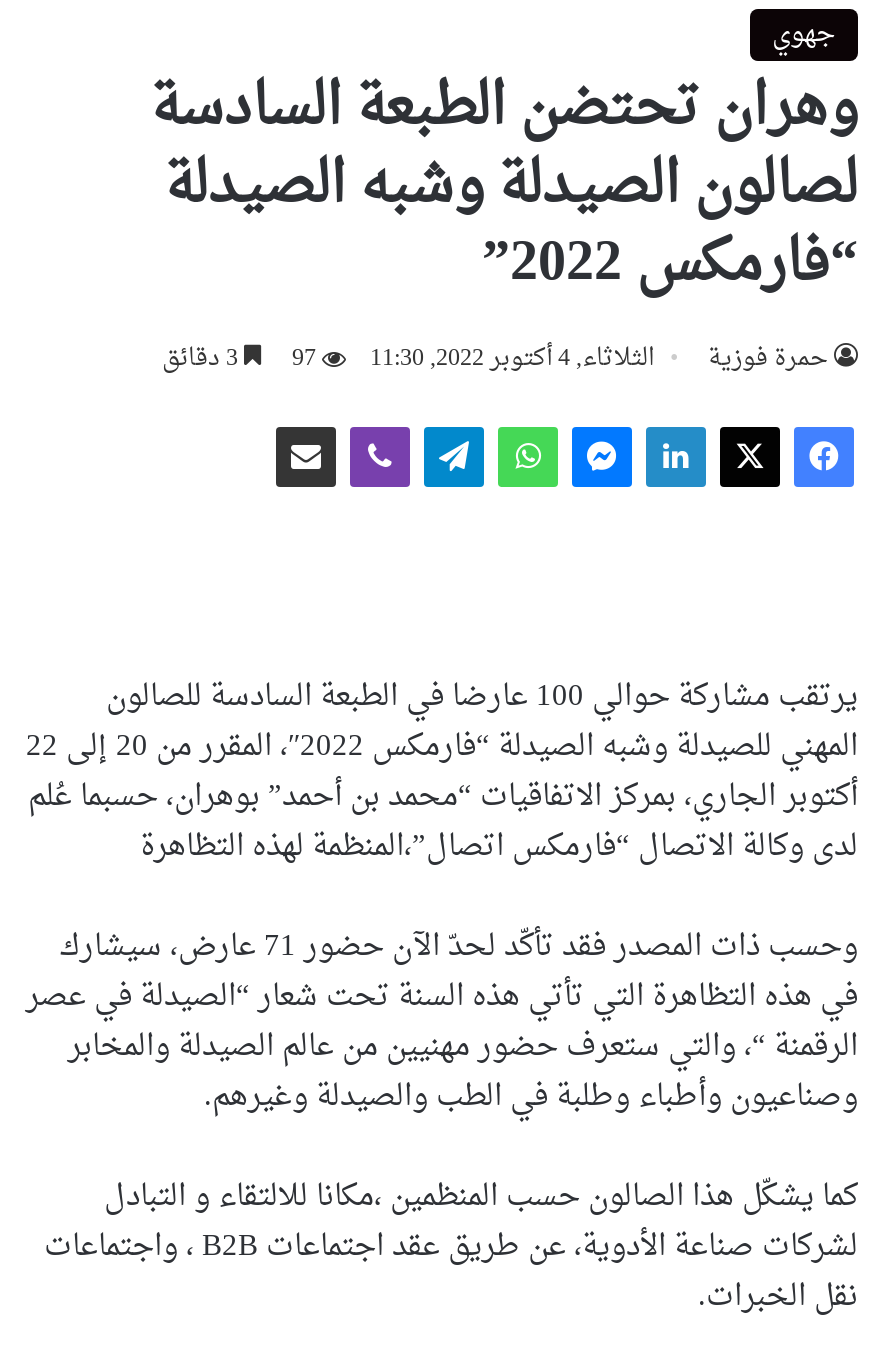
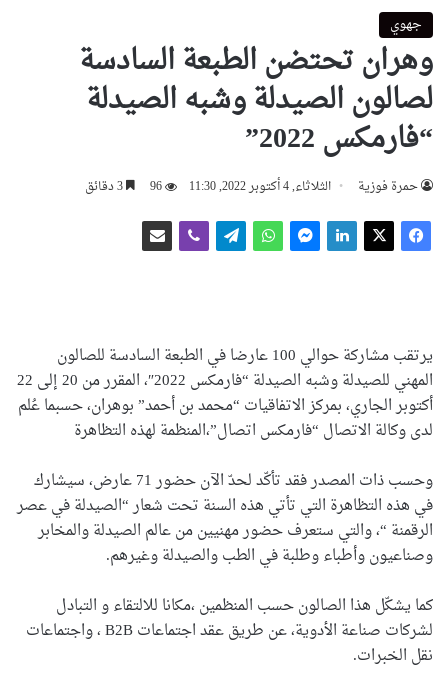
- 97
+ 96
